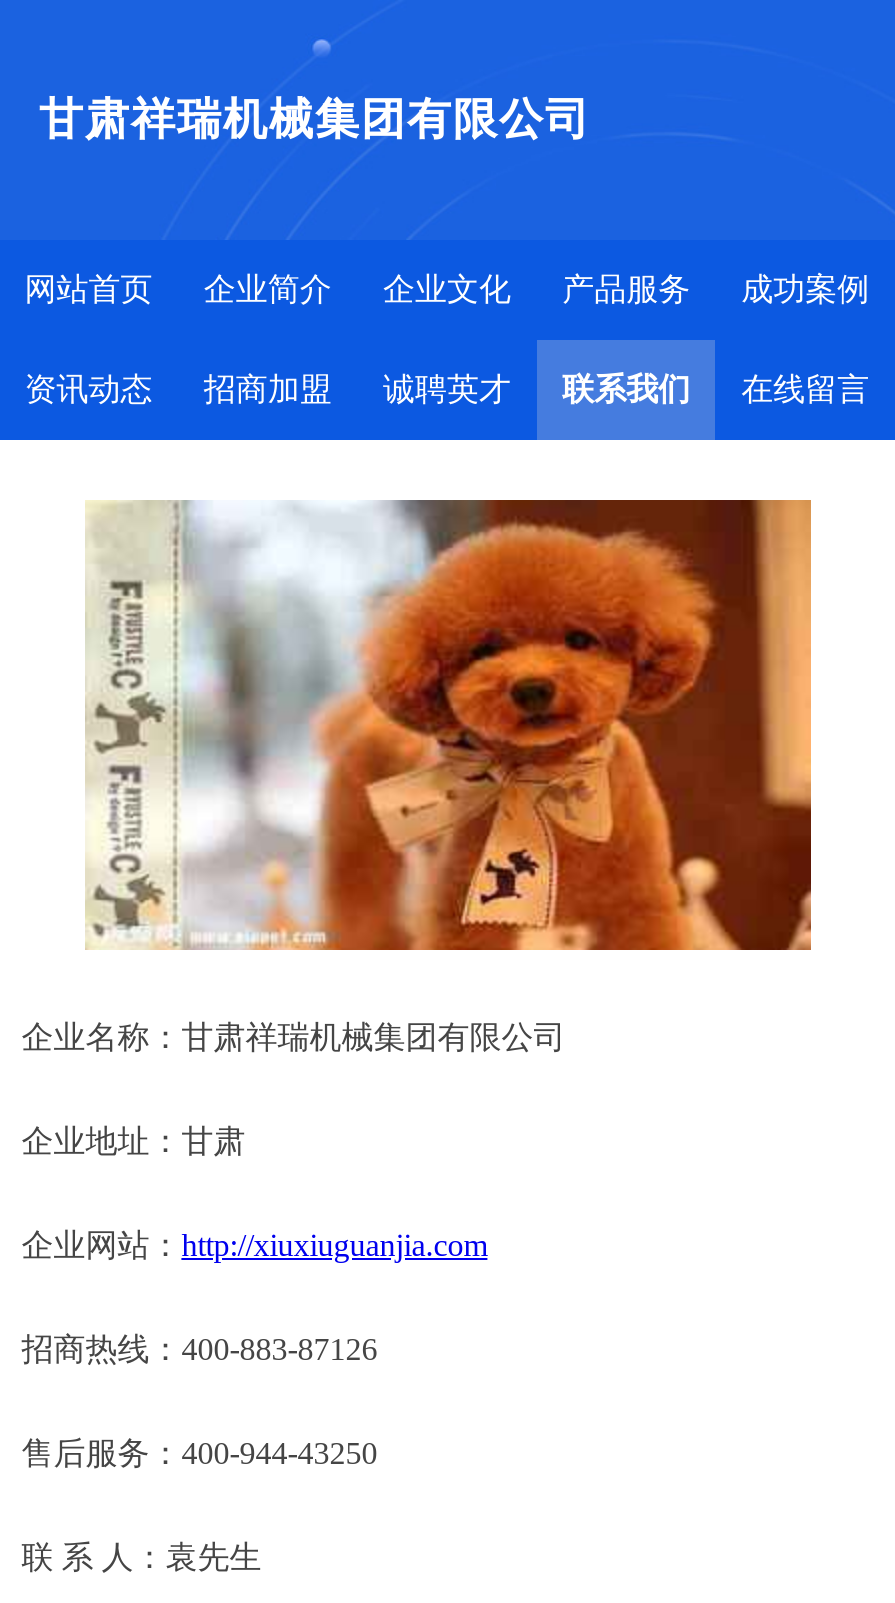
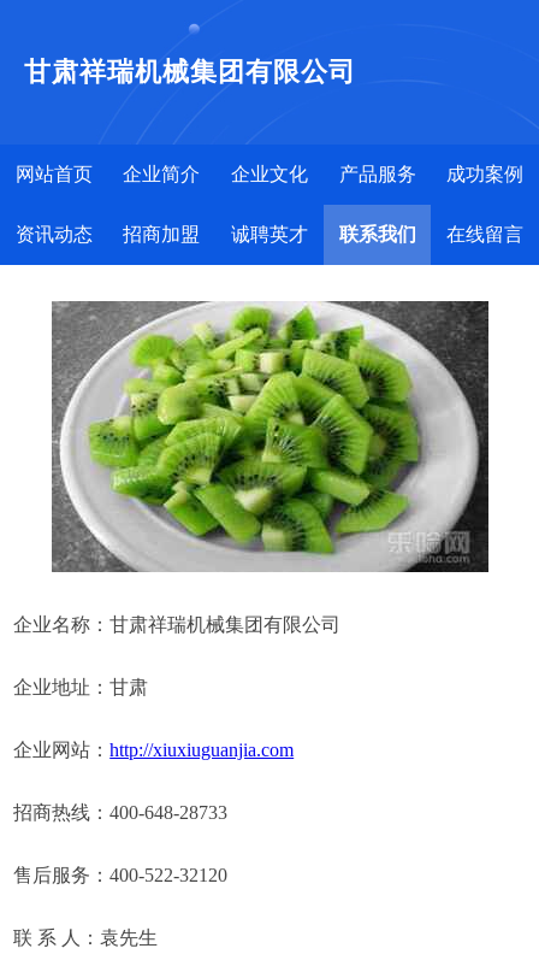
- [image]
+ [image]

- 招商热线：400-883-87126
+ 招商热线：400-648-28733

- 售后服务：400-944-43250
+ 售后服务：400-522-32120
